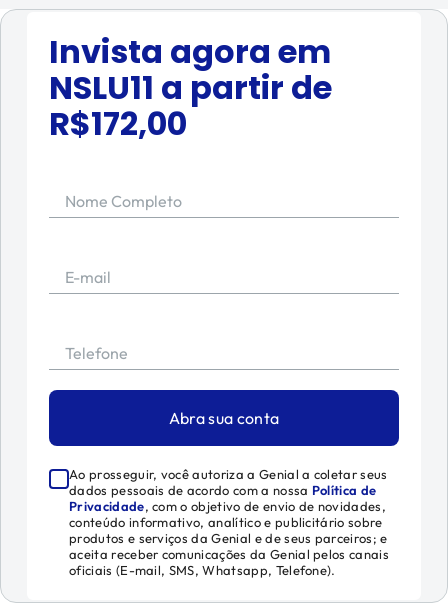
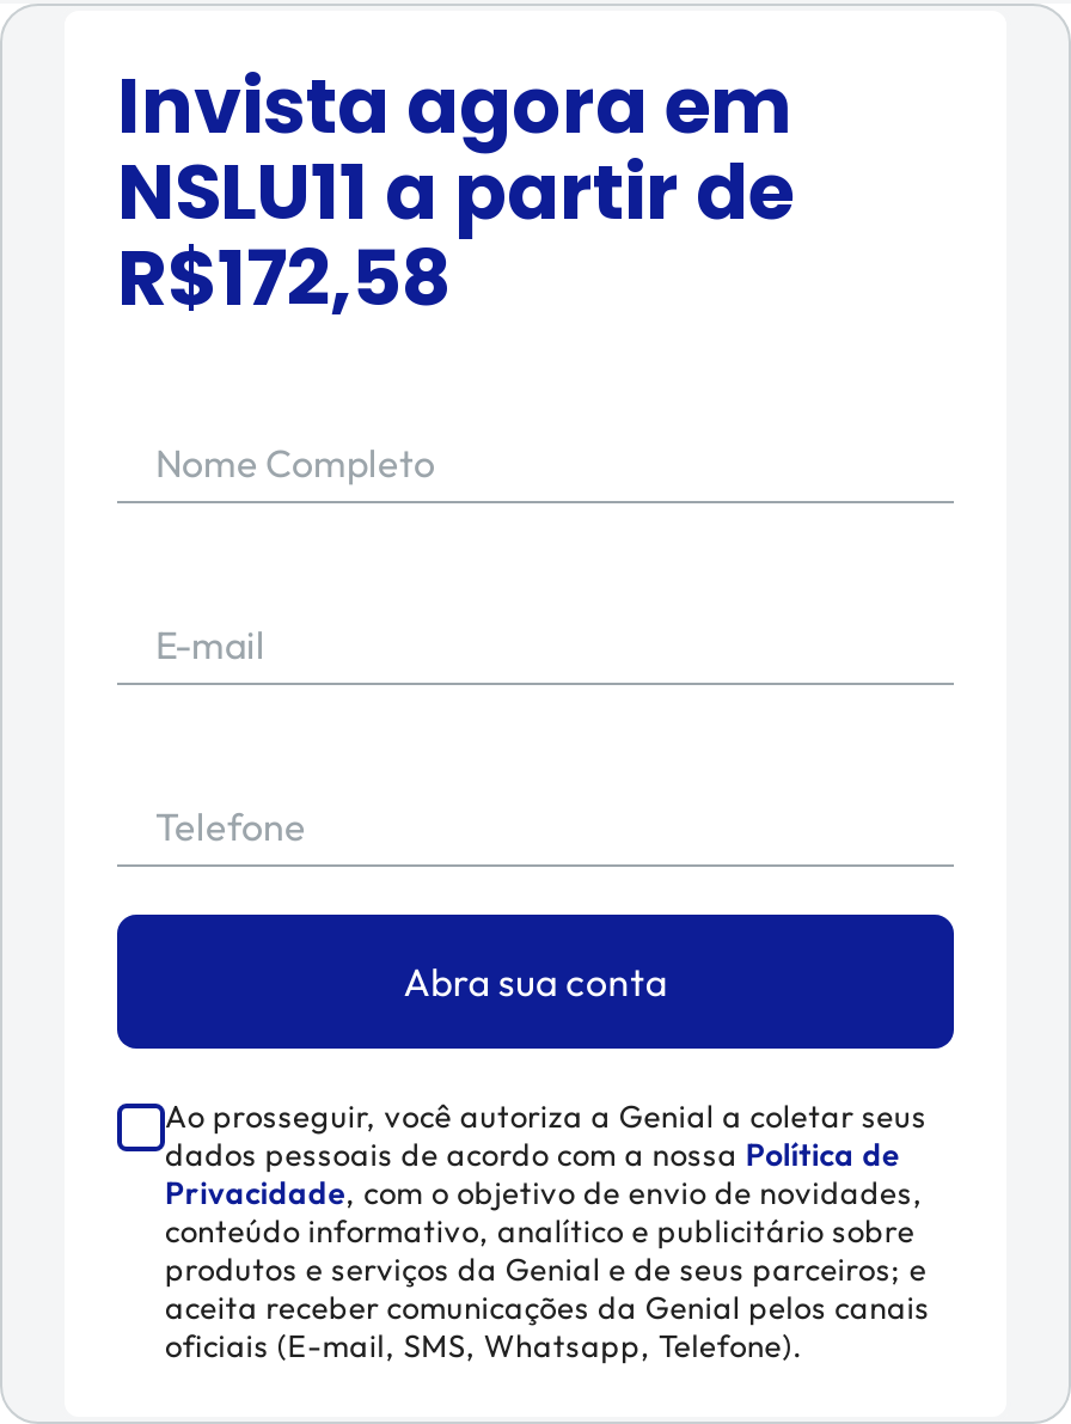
- R$172,00
+ R$172,58
